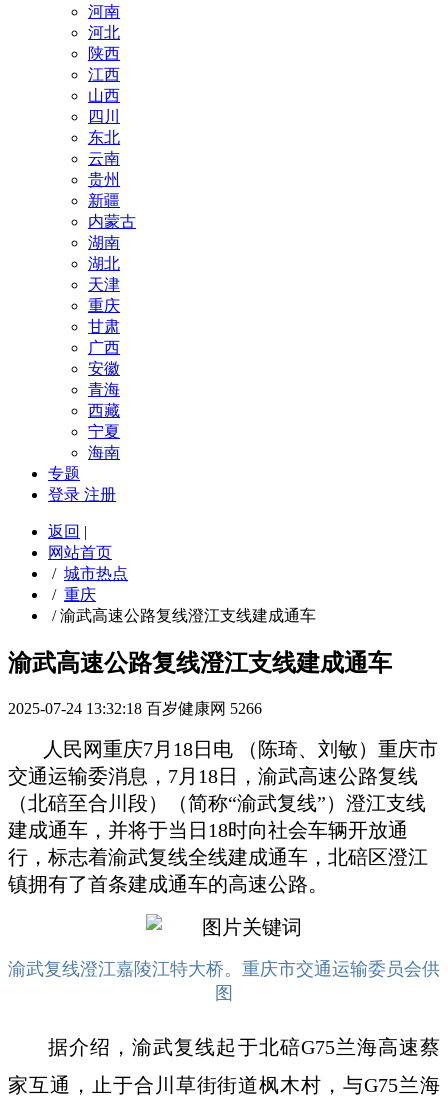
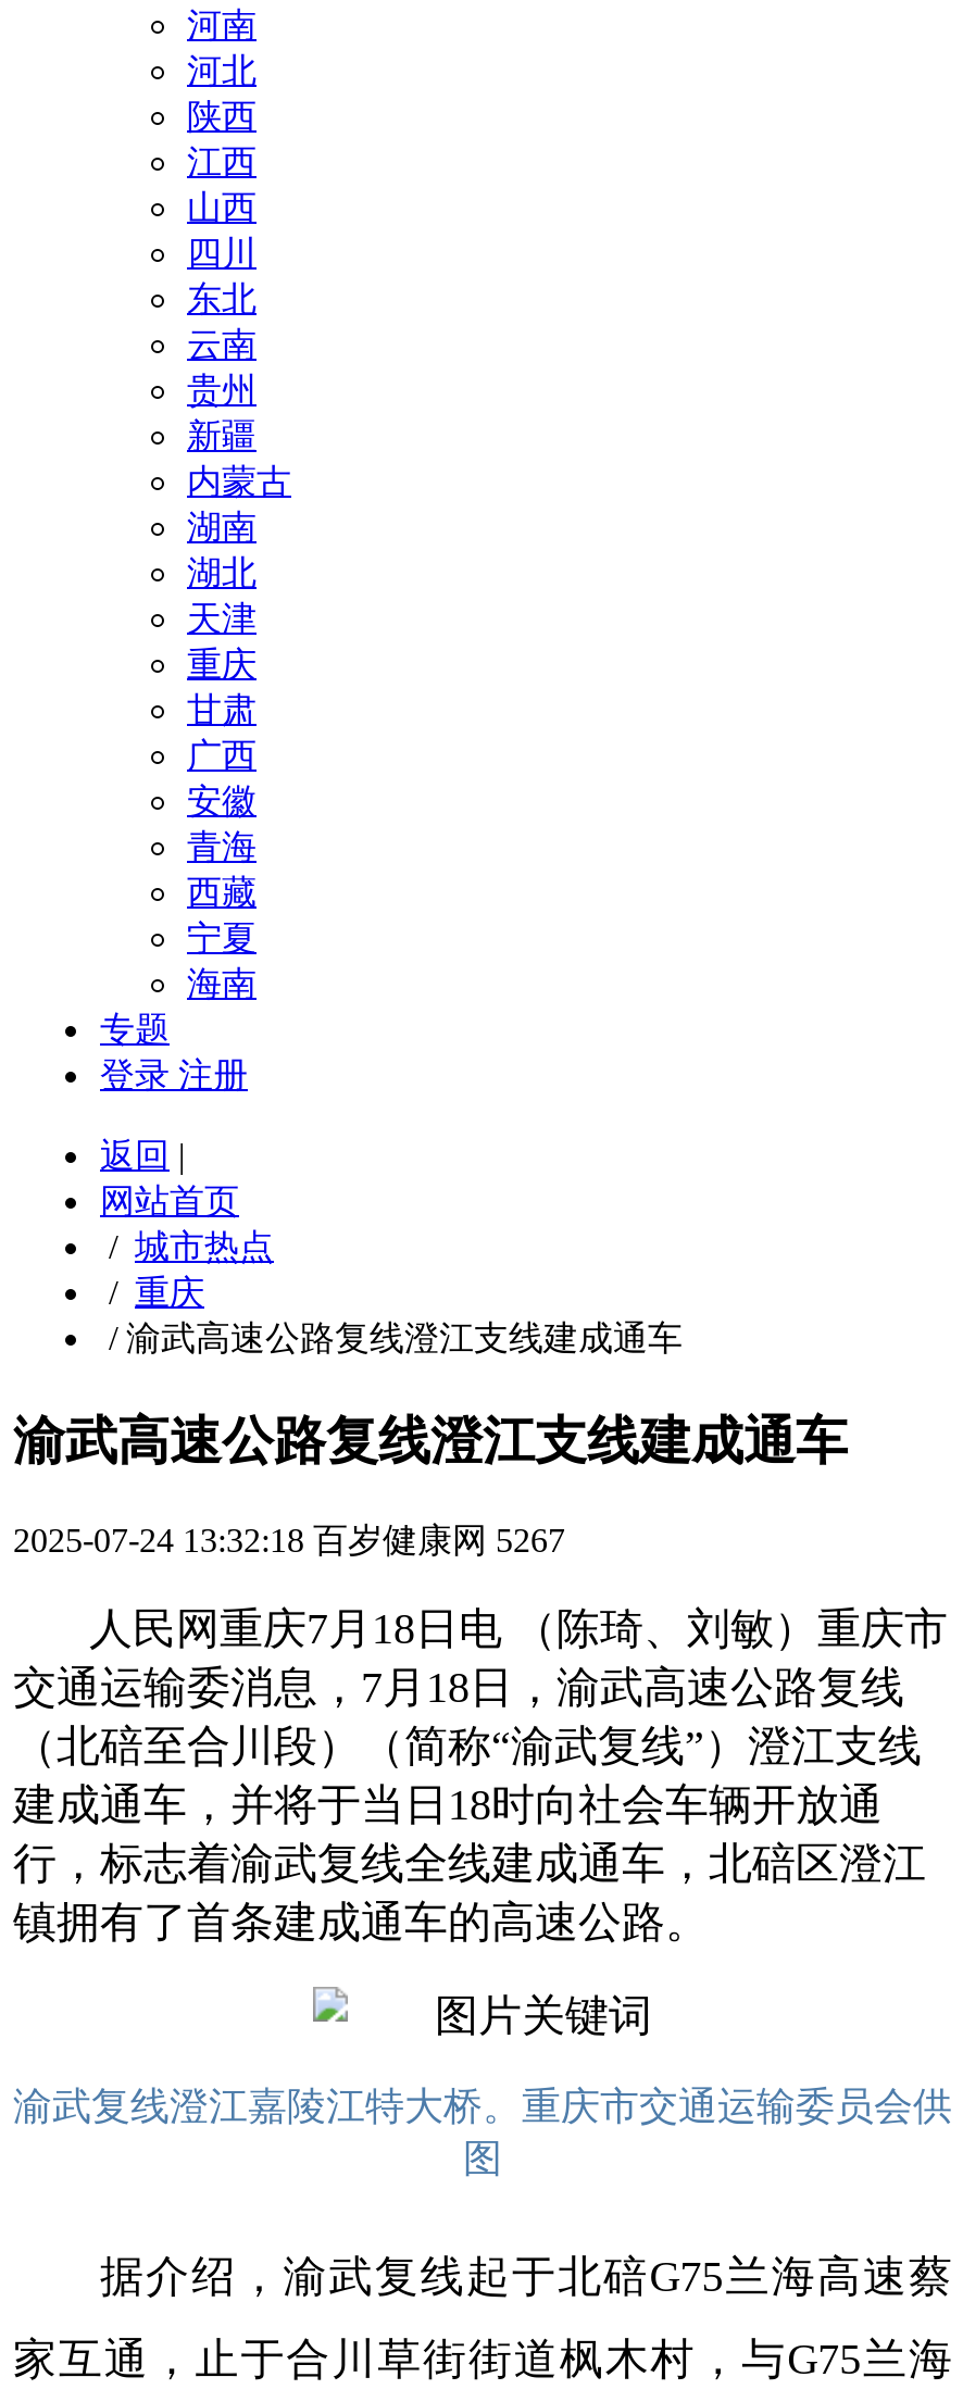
- 2025-07-24 13:32:18 百岁健康网 5266
+ 2025-07-24 13:32:18 百岁健康网 5267
